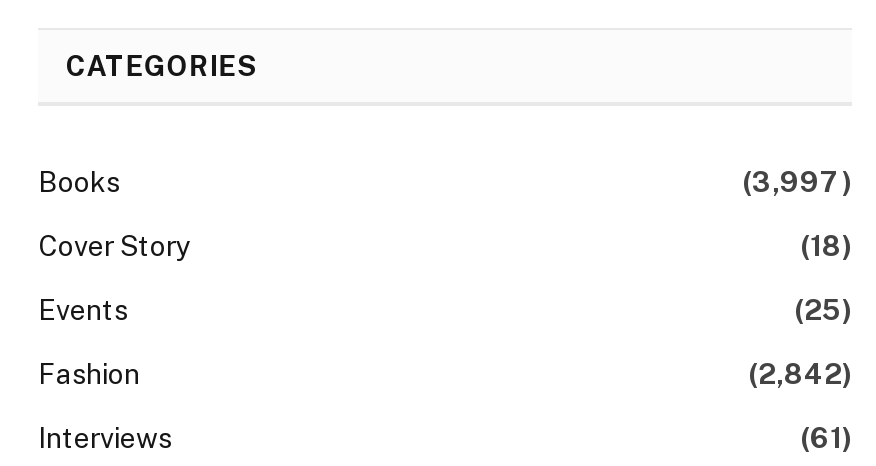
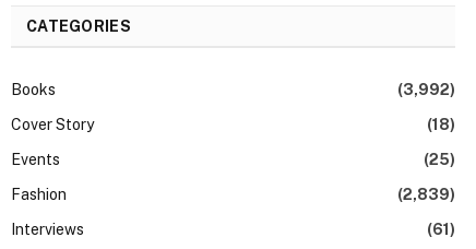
- (3,997)
+ (3,992)

- (2,842)
+ (2,839)
